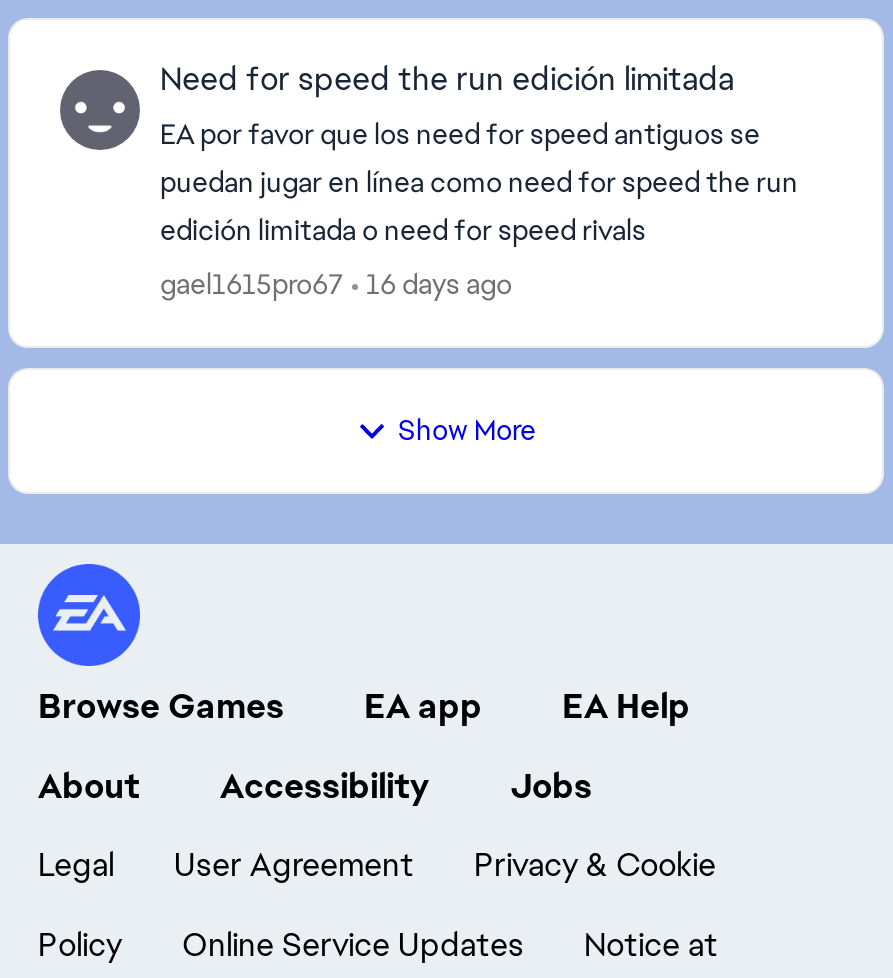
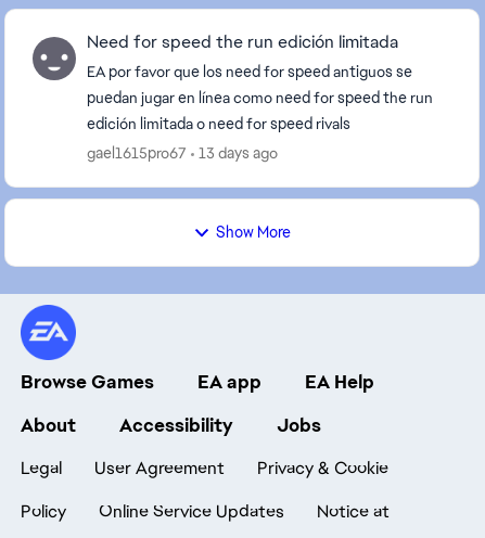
- gael1615pro67 16 days ago
+ gael1615pro67 13 days ago
